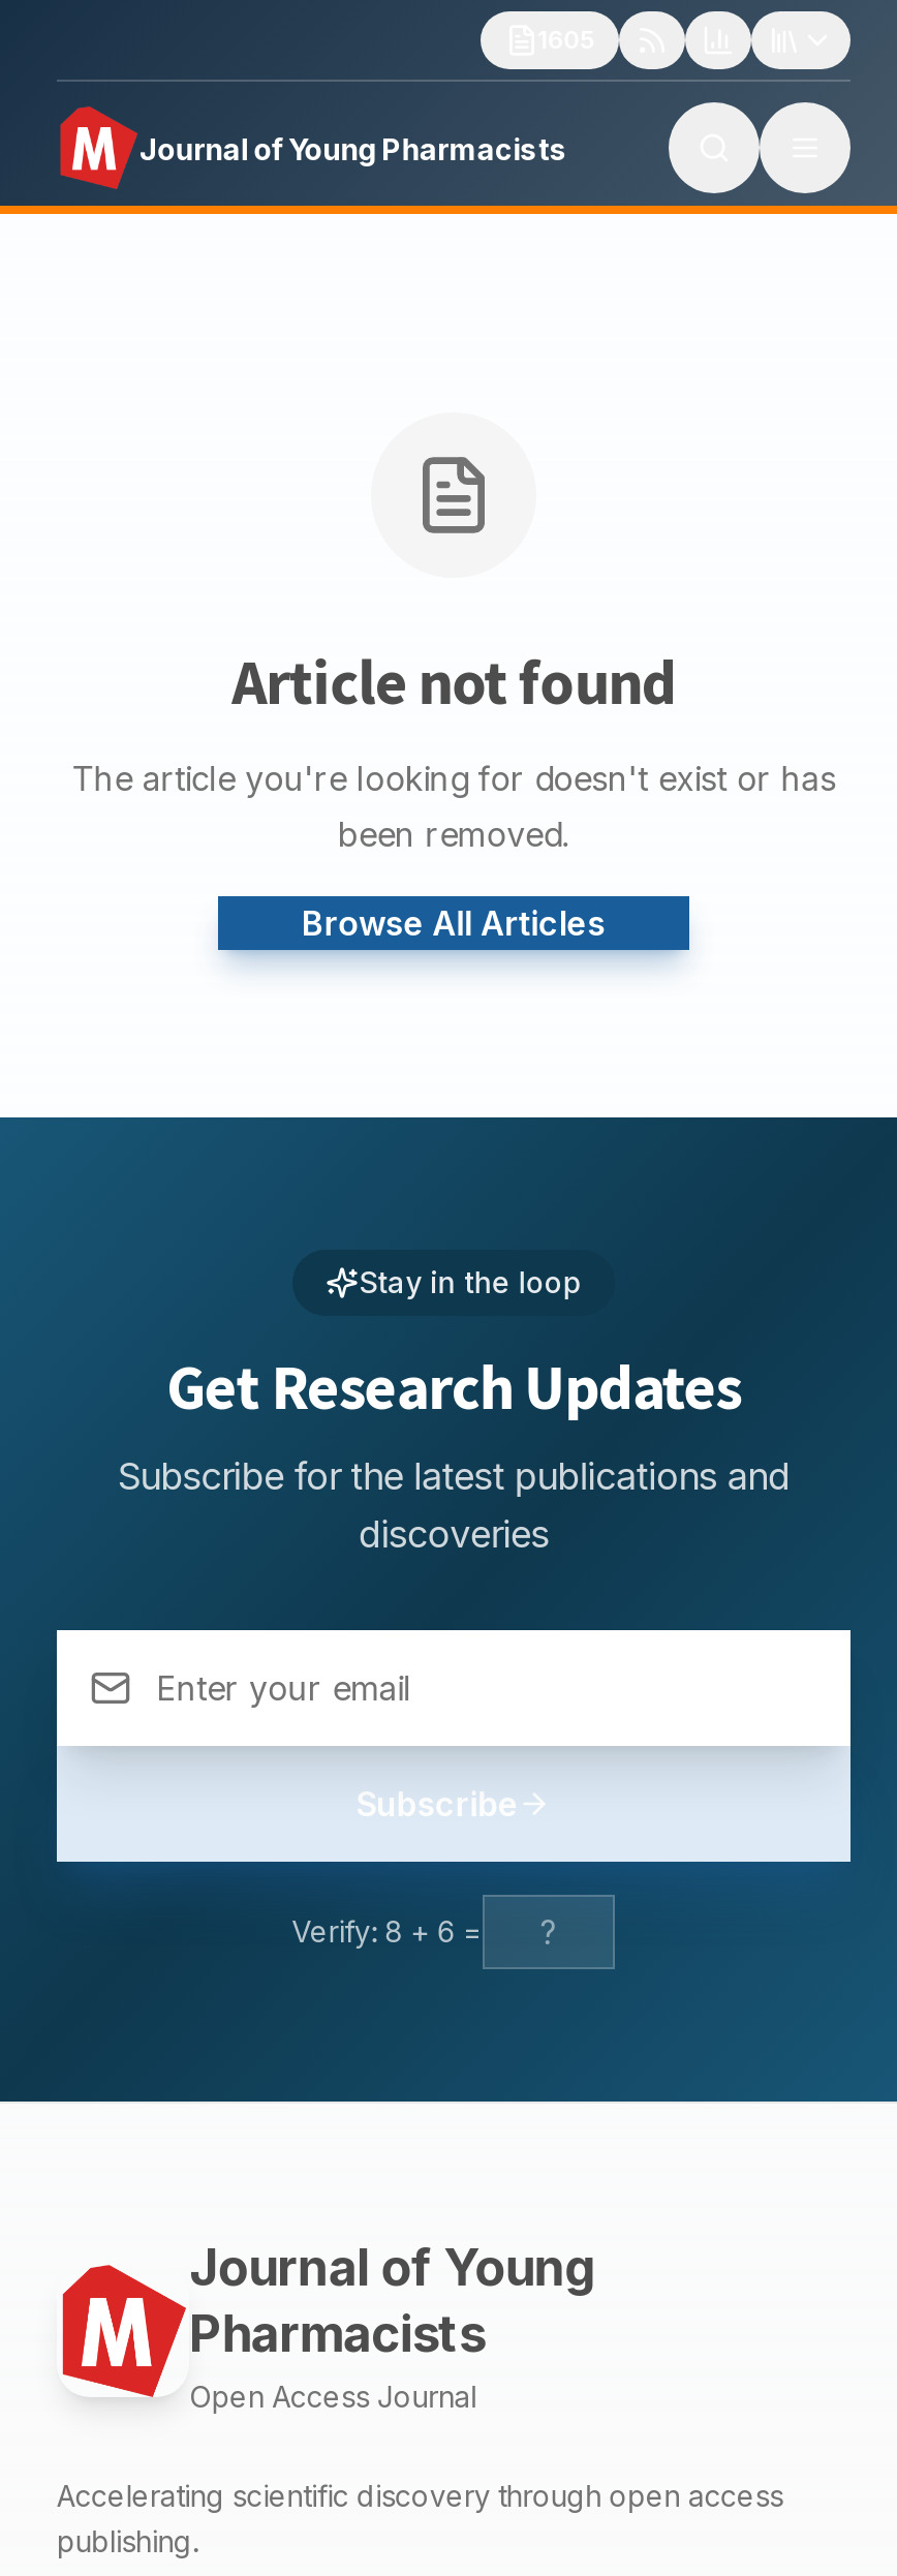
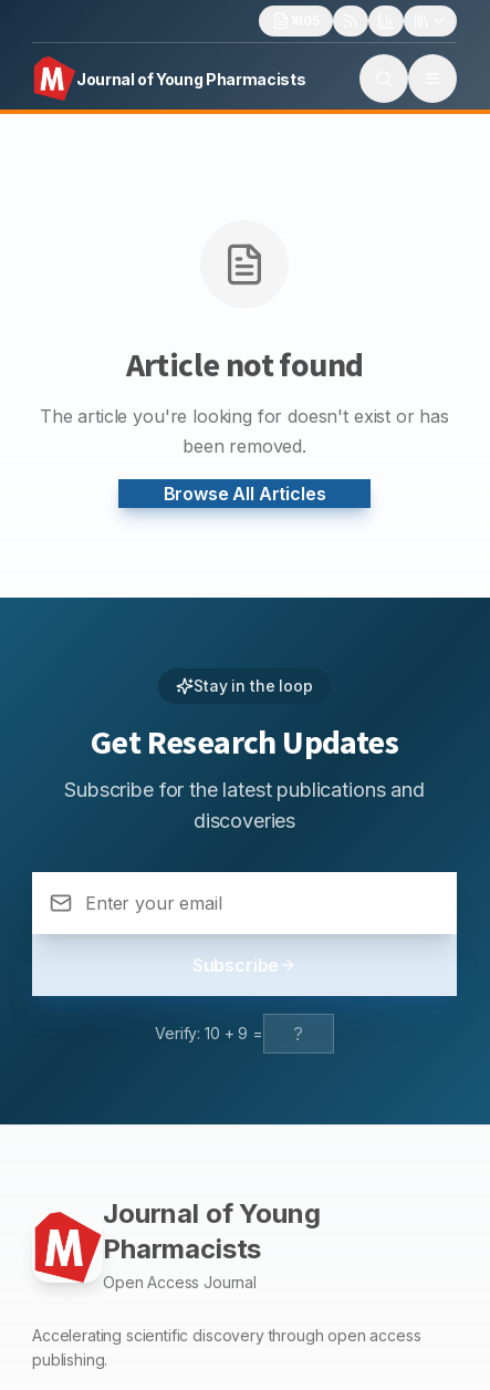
- Verify: 8 + 6 =
+ Verify: 10 + 9 =
